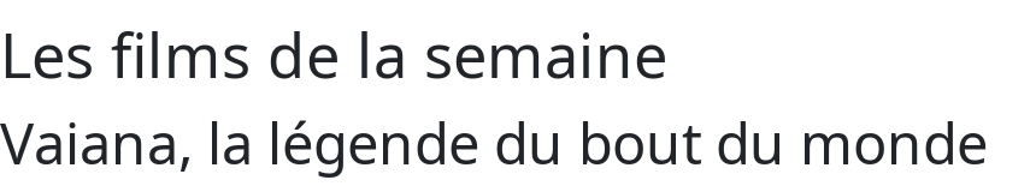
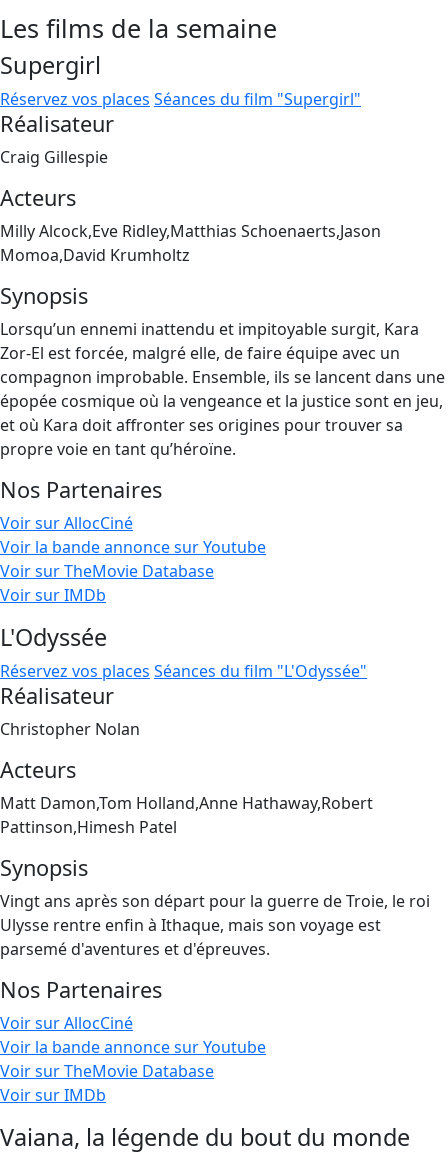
+ Supergirl
+ Réservez vos places Séances du film "Supergirl"
+ Réalisateur
+ Craig Gillespie
+ Acteurs
+ Milly Alcock,Eve Ridley,Matthias Schoenaerts,Jason
+ Momoa,David Krumholtz
+ Synopsis
+ Lorsqu’un ennemi inattendu et impitoyable surgit, Kara
+ Zor-El est forcée, malgré elle, de faire équipe avec un
+ compagnon improbable. Ensemble, ils se lancent dans une
+ épopée cosmique où la vengeance et la justice sont en jeu,
+ et où Kara doit affronter ses origines pour trouver sa
+ propre voie en tant qu’héroïne.
+ Nos Partenaires
+ Voir sur AllocCiné
+ Voir la bande annonce sur Youtube
+ Voir sur TheMovie Database
+ Voir sur IMDb
+ L'Odyssée
+ Réservez vos places Séances du film "L'Odyssée"
+ Réalisateur
+ Christopher Nolan
+ Acteurs
+ Matt Damon,Tom Holland,Anne Hathaway,Robert
+ Pattinson,Himesh Patel
+ Synopsis
+ Vingt ans après son départ pour la guerre de Troie, le roi
+ Ulysse rentre enfin à Ithaque, mais son voyage est
+ parsemé d'aventures et d'épreuves.
+ Nos Partenaires
+ Voir sur AllocCiné
+ Voir la bande annonce sur Youtube
+ Voir sur TheMovie Database
+ Voir sur IMDb
